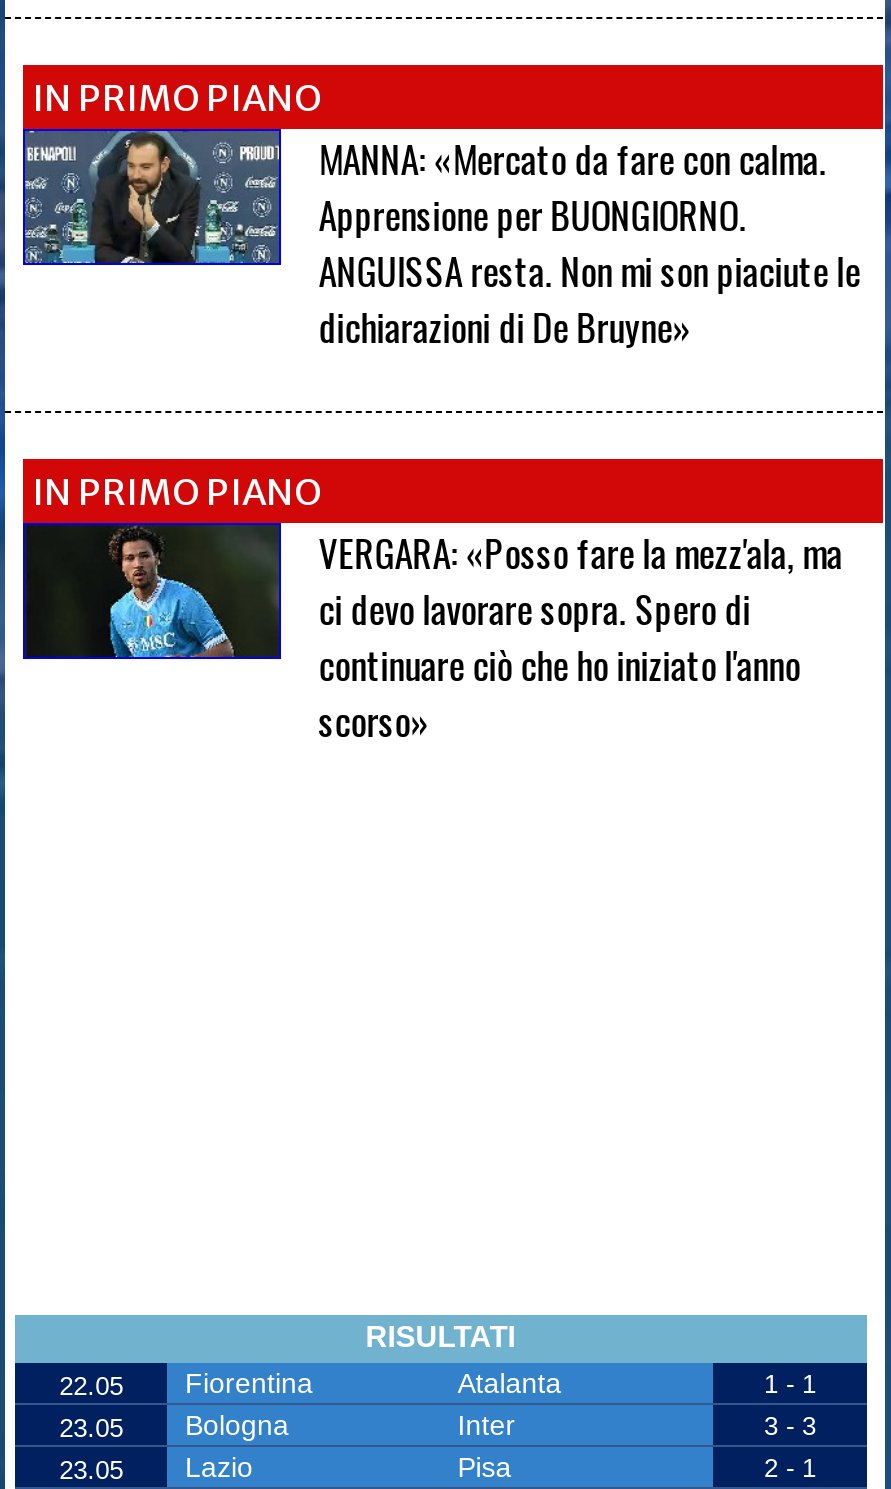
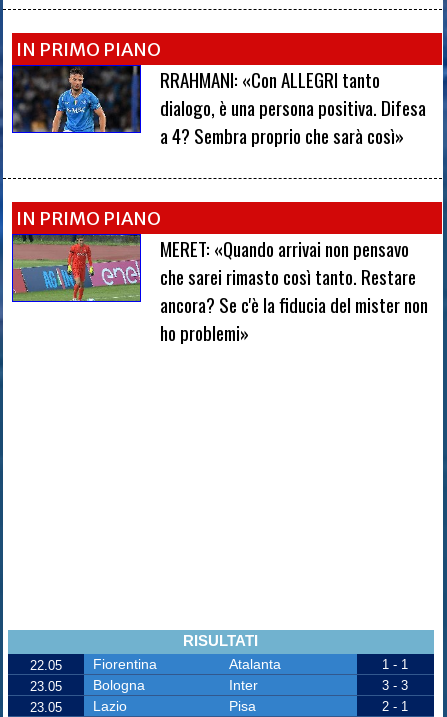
- [image]
- MANNA: «Mercato da fare con calma.
- Apprensione per BUONGIORNO.
- ANGUISSA resta. Non mi son piaciute le
- dichiarazioni di De Bruyne»
+ [image]
+ RRAHMANI: «Con ALLEGRI tanto
+ dialogo, è una persona positiva. Difesa
+ a 4? Sembra proprio che sarà così»

- [image]
- VERGARA: «Posso fare la mezz'ala, ma
- ci devo lavorare sopra. Spero di
- continuare ciò che ho iniziato l'anno
- scorso»
+ [image]
+ MERET: «Quando arrivai non pensavo
+ che sarei rimasto così tanto. Restare
+ ancora? Se c'è la fiducia del mister non
+ ho problemi»
